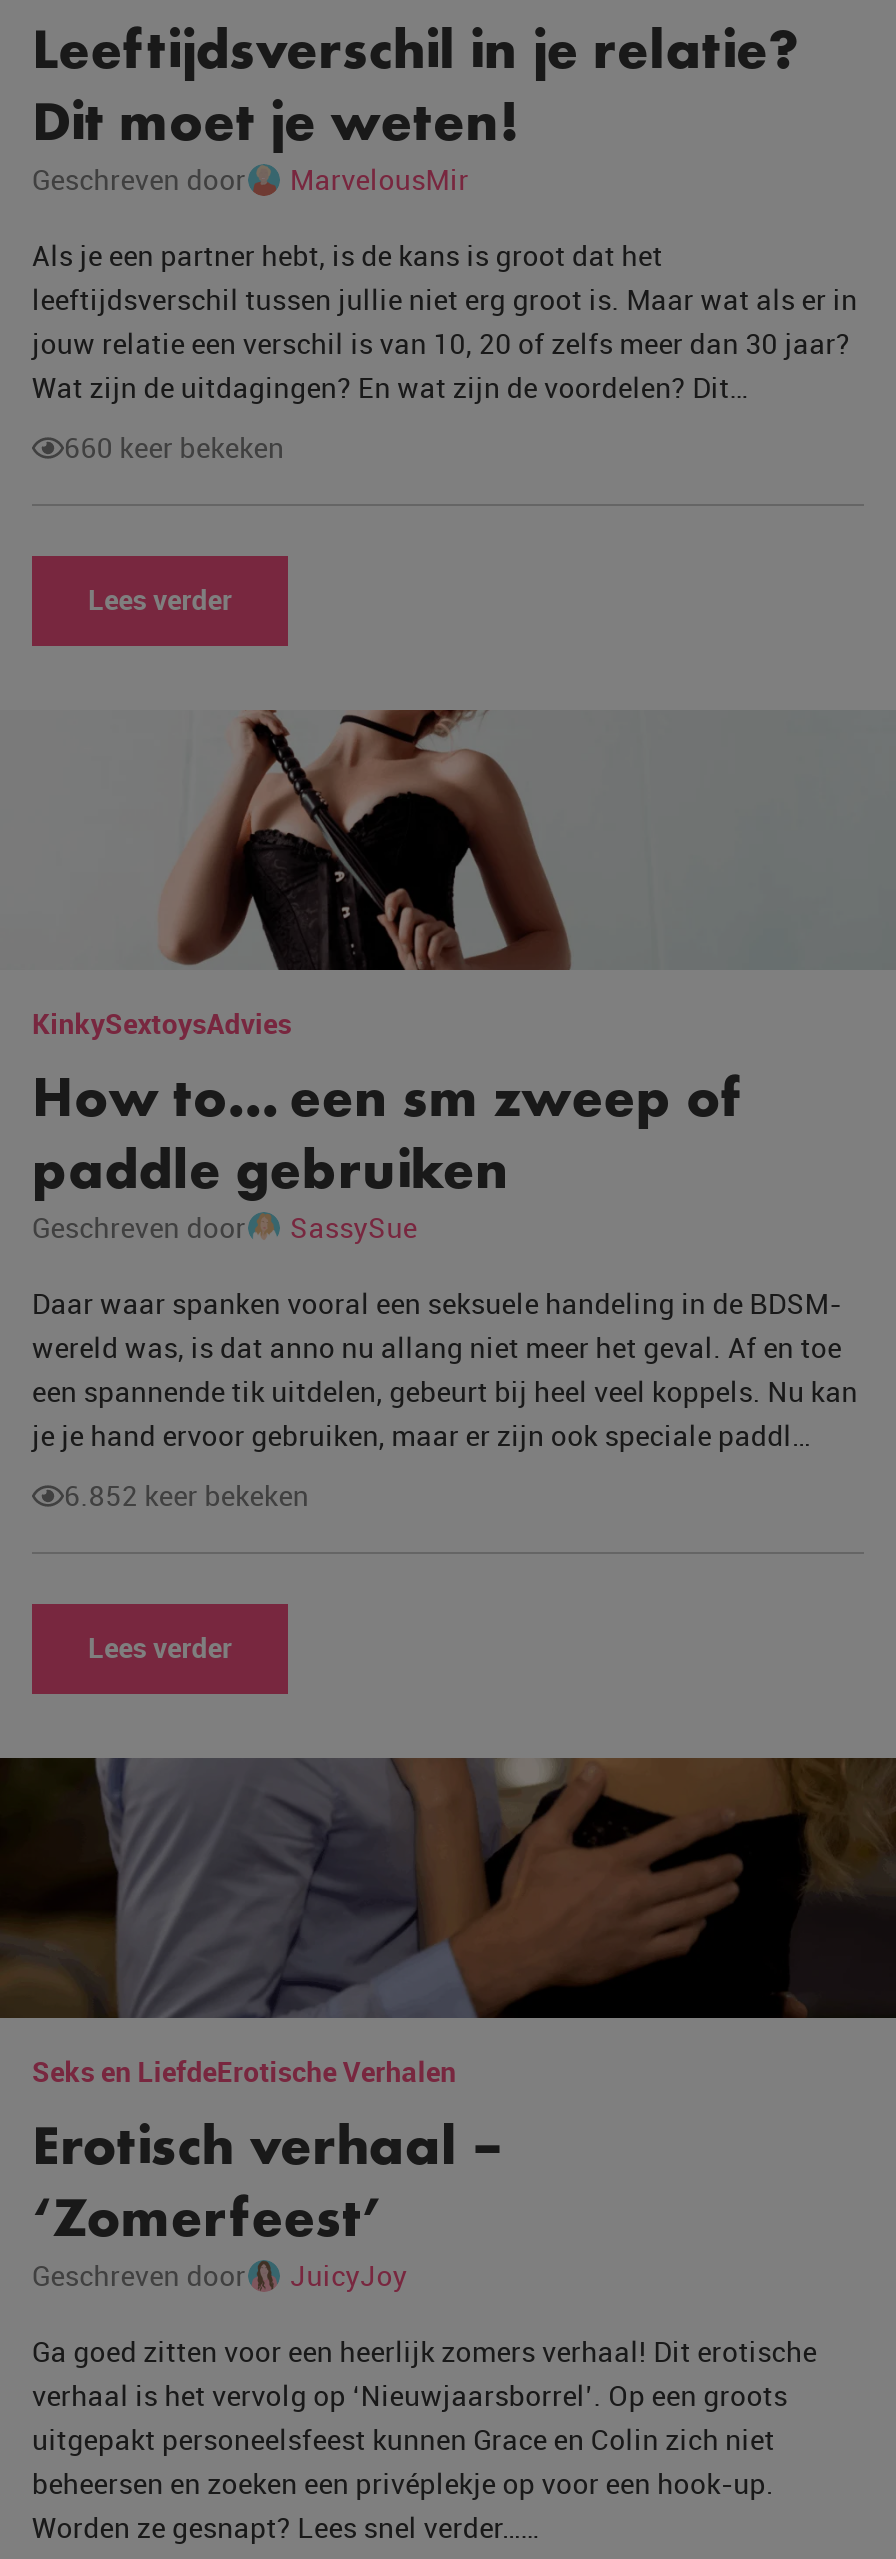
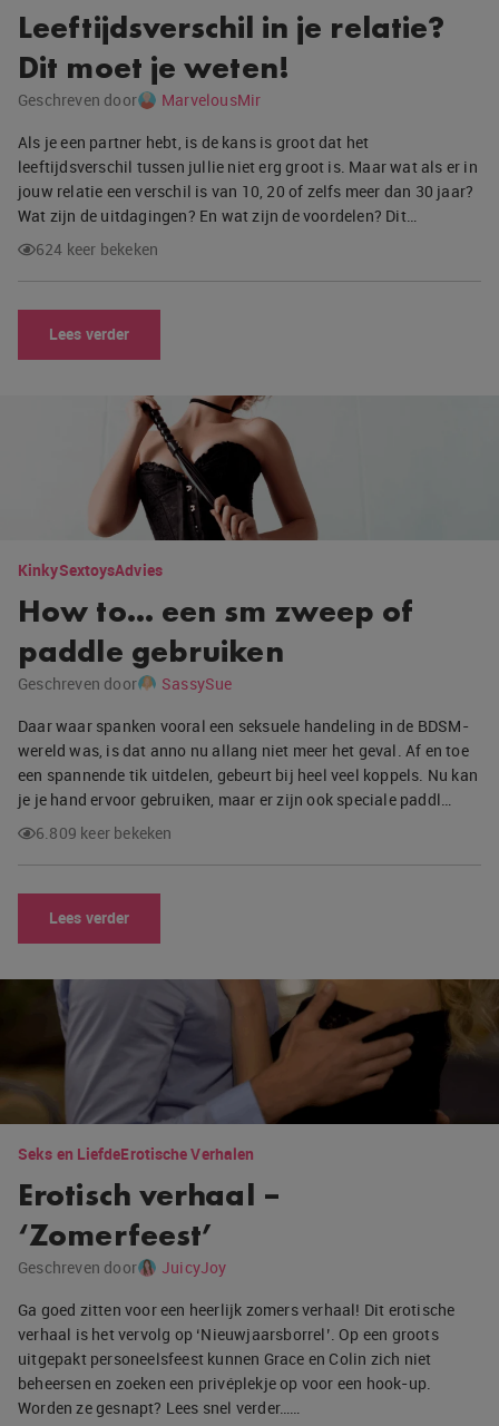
- 660 keer bekeken
+ 624 keer bekeken

- 6.852 keer bekeken
+ 6.809 keer bekeken
